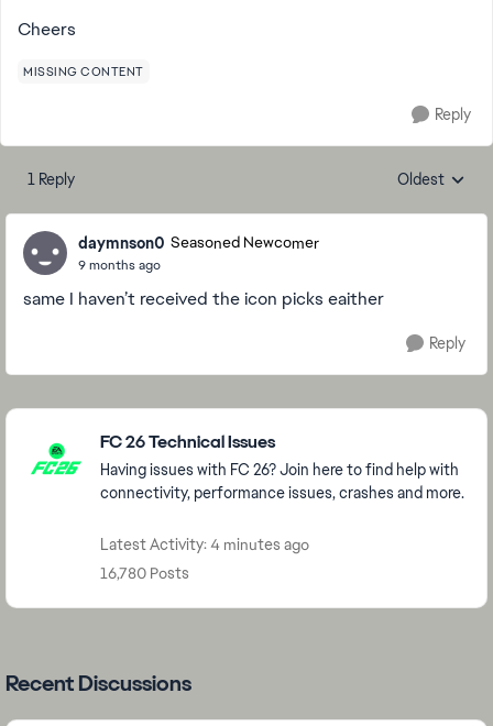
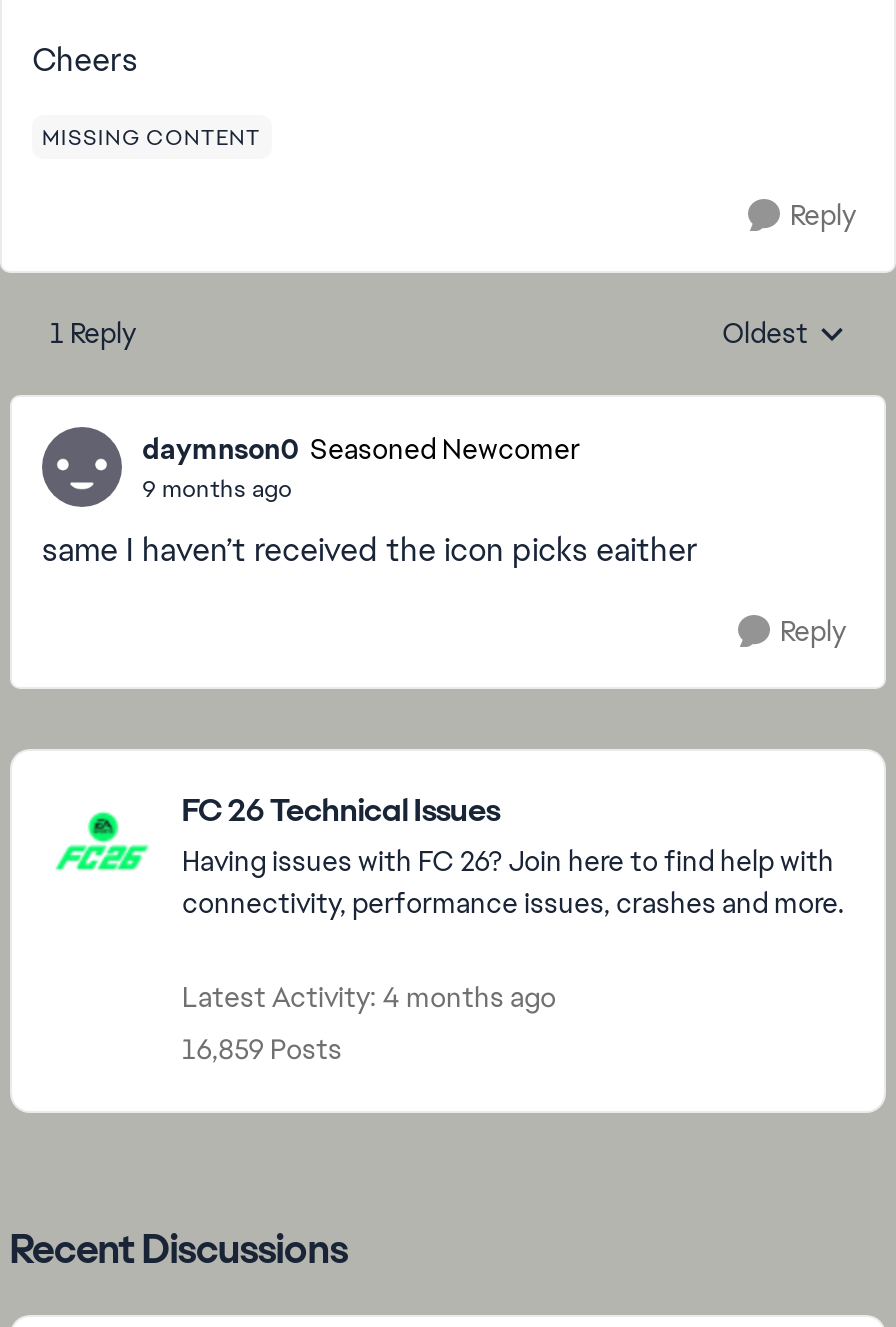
- Latest Activity: 4 minutes ago
+ Latest Activity: 4 months ago

- 16,780 Posts
+ 16,859 Posts
